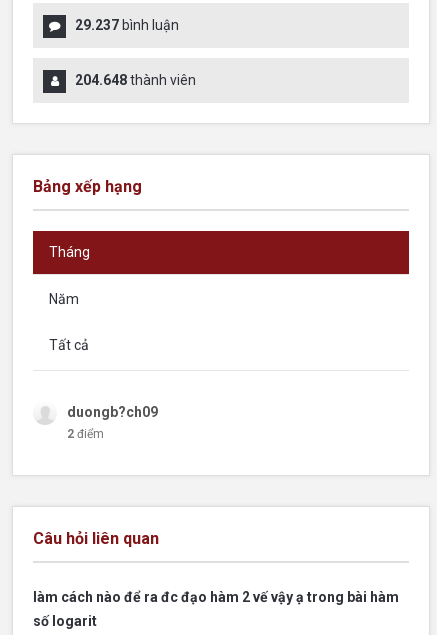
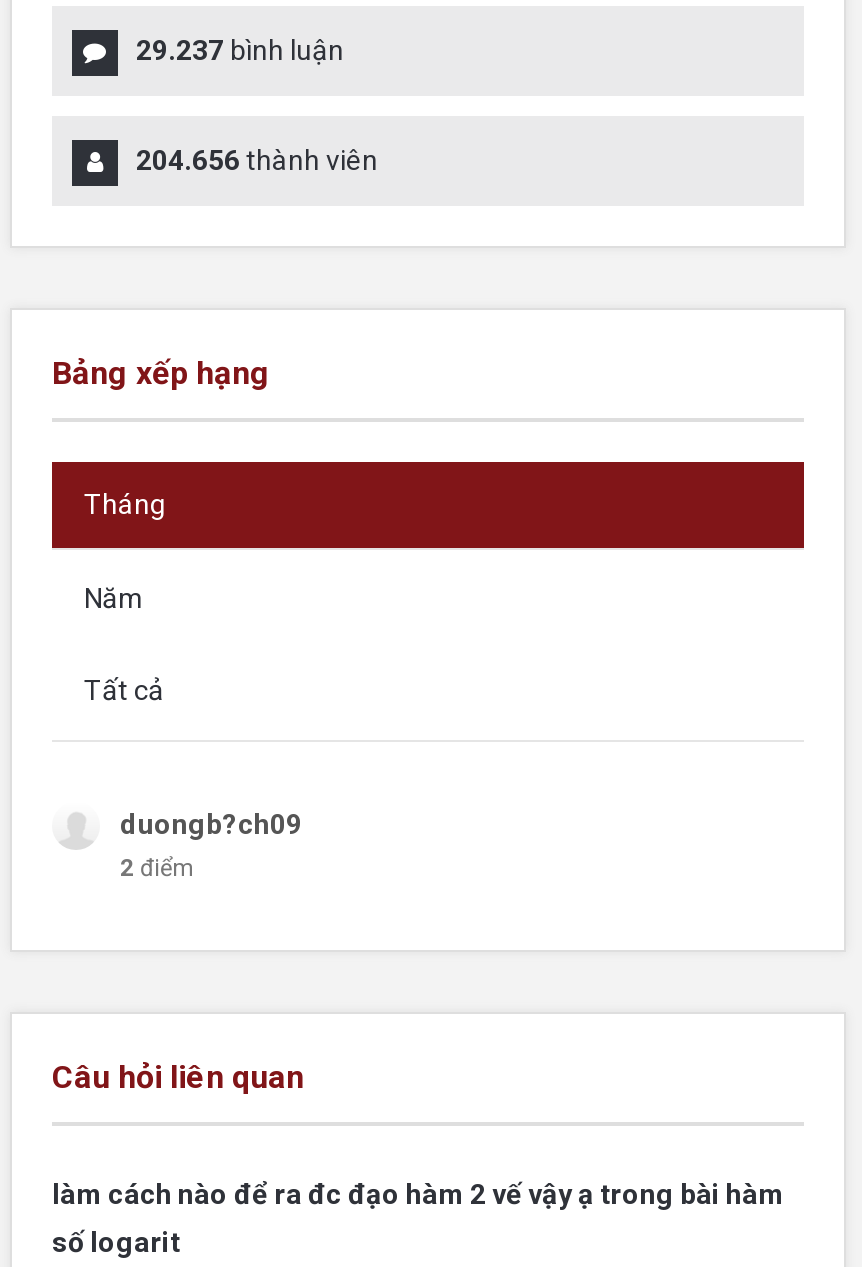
- 204.648 thành viên
+ 204.656 thành viên
